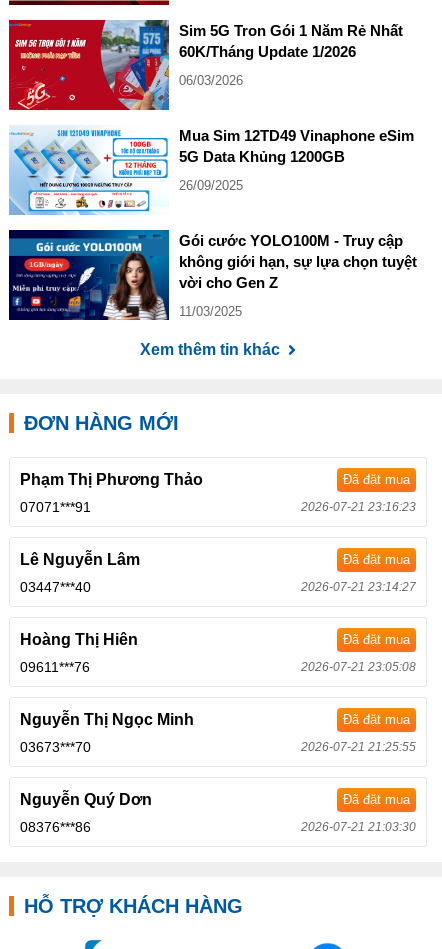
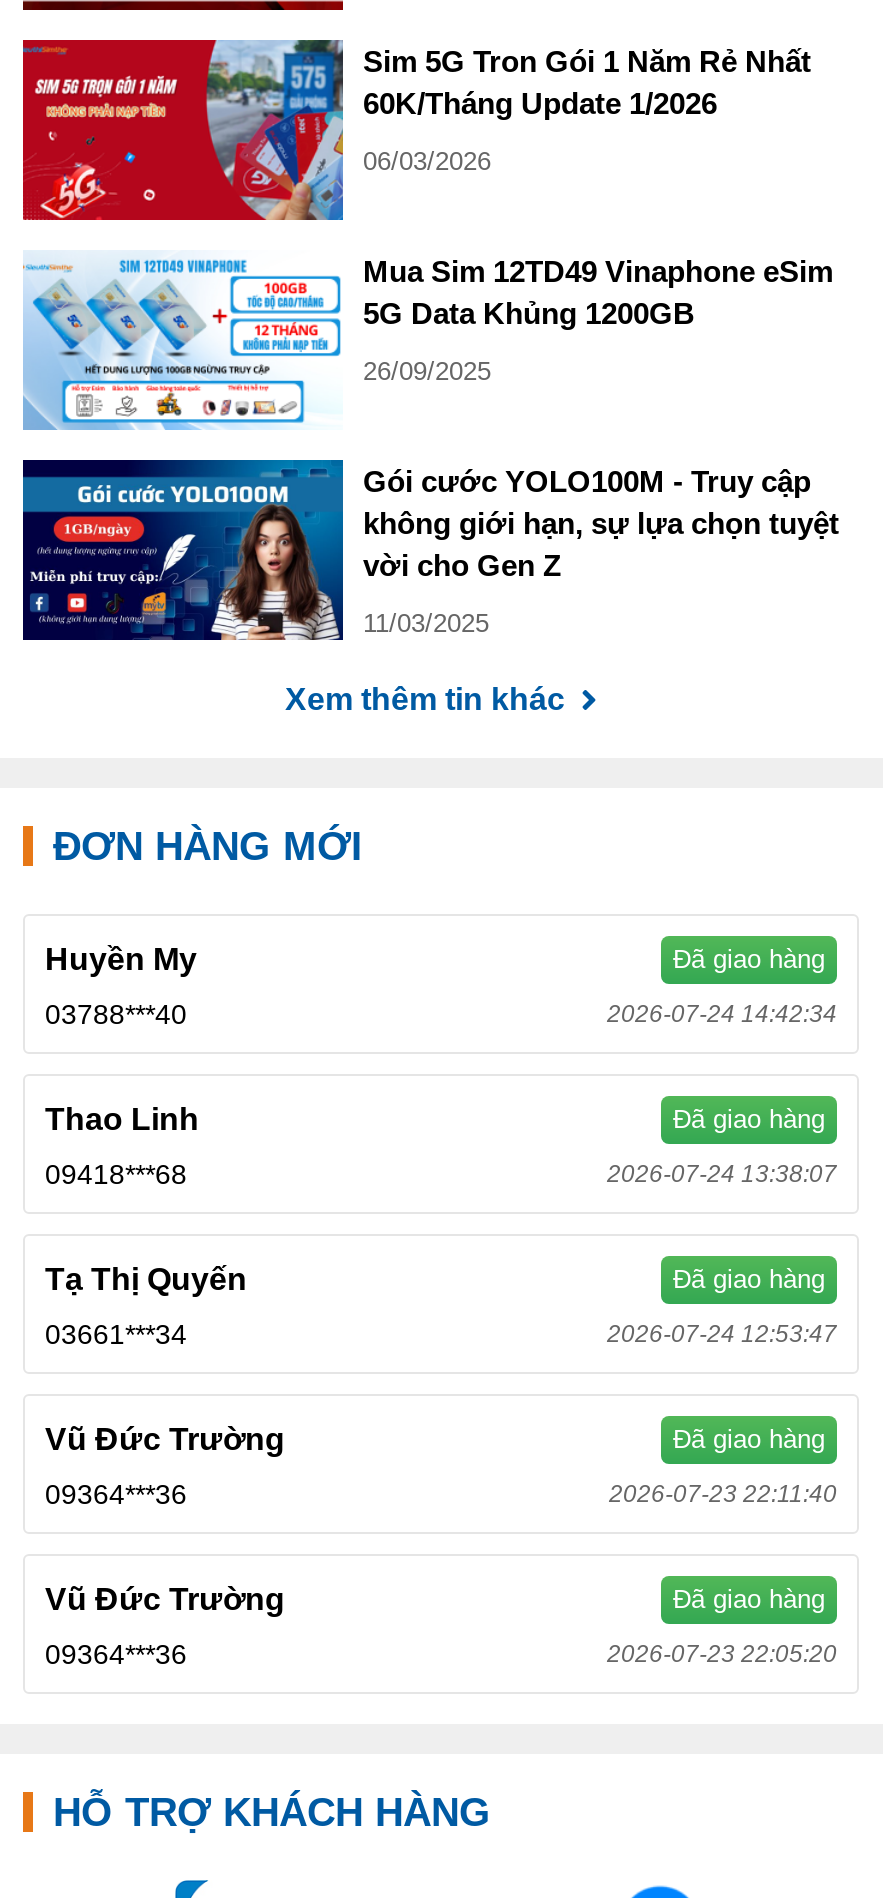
- Phạm Thị Phương Thảo
- Đã đặt mua
+ Huyền My
+ Đã giao hàng

- 07071***91
- 2026-07-21 23:16:23
+ 03788***40
+ 2026-07-24 14:42:34

- Lê Nguyễn Lâm
- Đã đặt mua
+ Thao Linh
+ Đã giao hàng

- 03447***40
- 2026-07-21 23:14:27
+ 09418***68
+ 2026-07-24 13:38:07

- Hoàng Thị Hiên
- Đã đặt mua
+ Tạ Thị Quyến
+ Đã giao hàng

- 09611***76
- 2026-07-21 23:05:08
+ 03661***34
+ 2026-07-24 12:53:47

- Nguyễn Thị Ngọc Minh
- Đã đặt mua
+ Vũ Đức Trường
+ Đã giao hàng

- 03673***70
- 2026-07-21 21:25:55
+ 09364***36
+ 2026-07-23 22:11:40

- Nguyễn Quý Dơn
- Đã đặt mua
+ Vũ Đức Trường
+ Đã giao hàng

- 08376***86
- 2026-07-21 21:03:30
+ 09364***36
+ 2026-07-23 22:05:20
